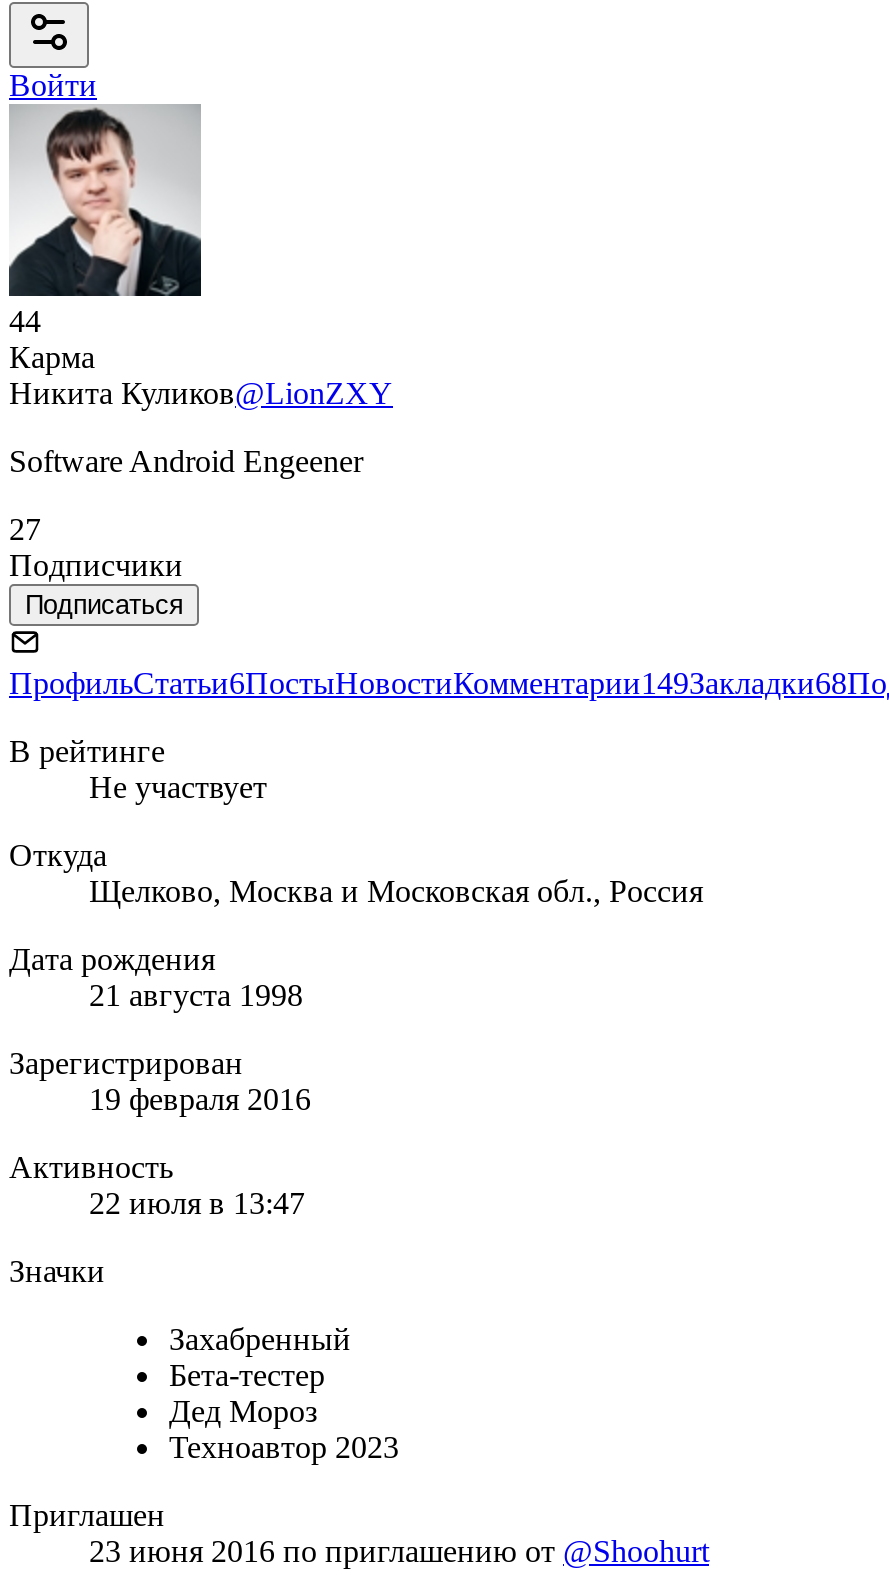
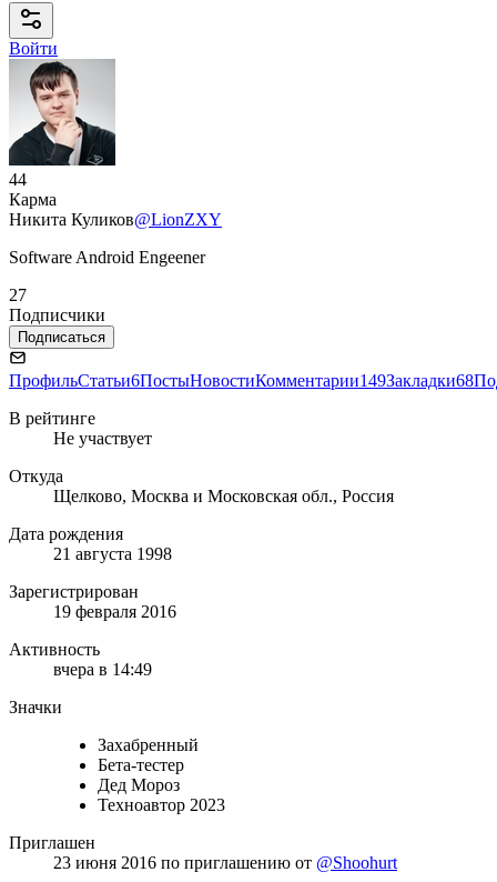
- 22 июля в 13:47
+ вчера в 14:49
